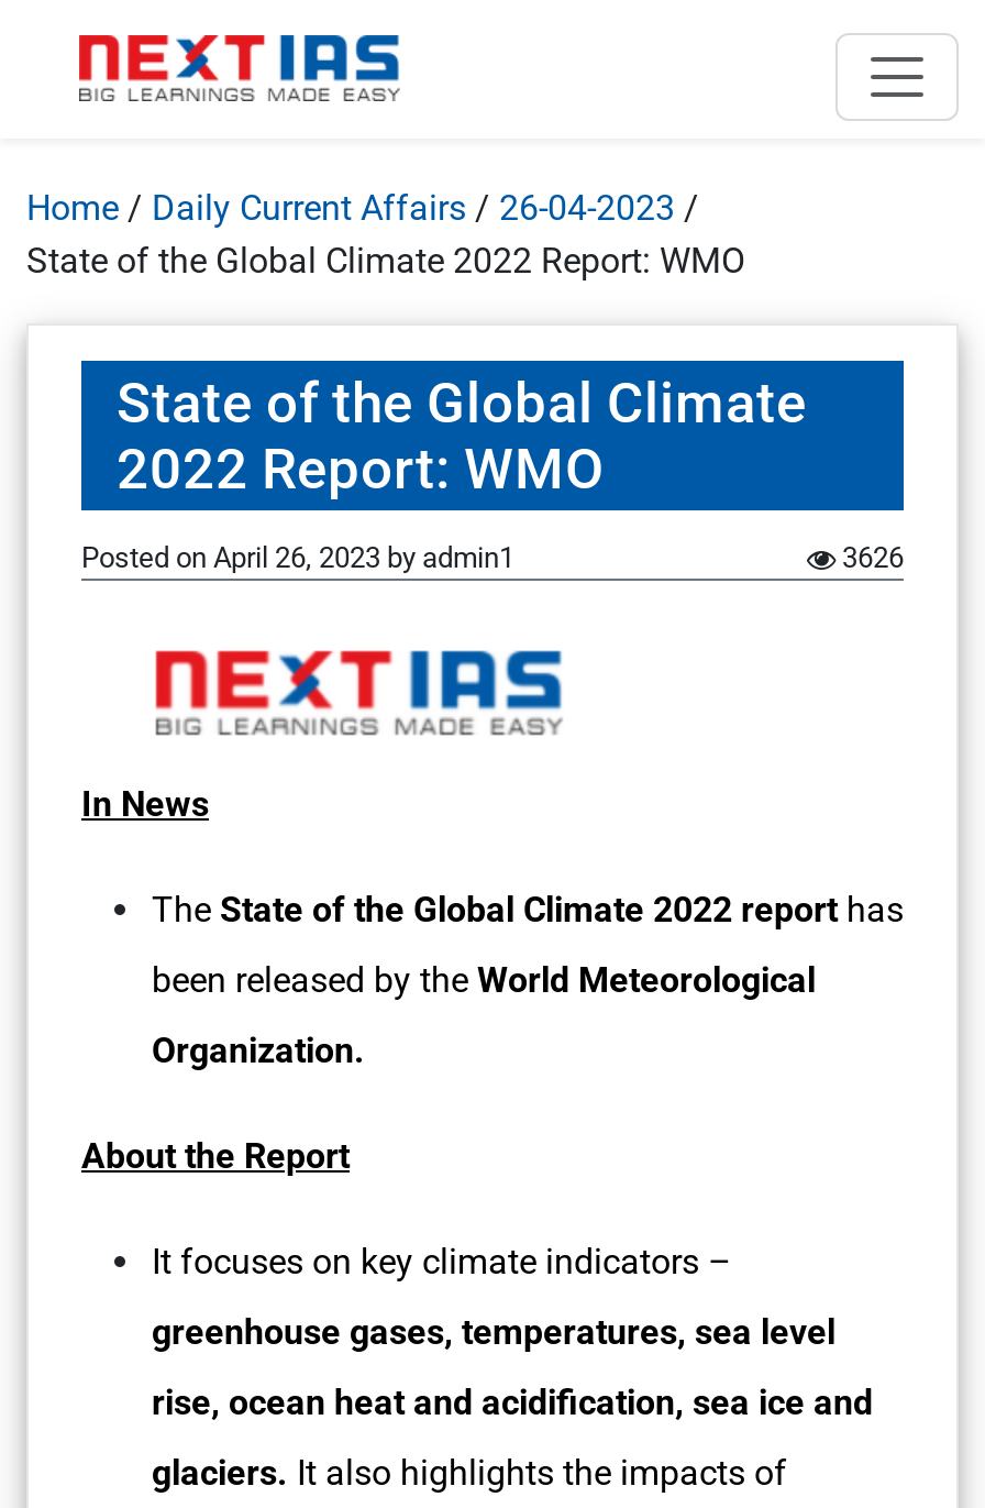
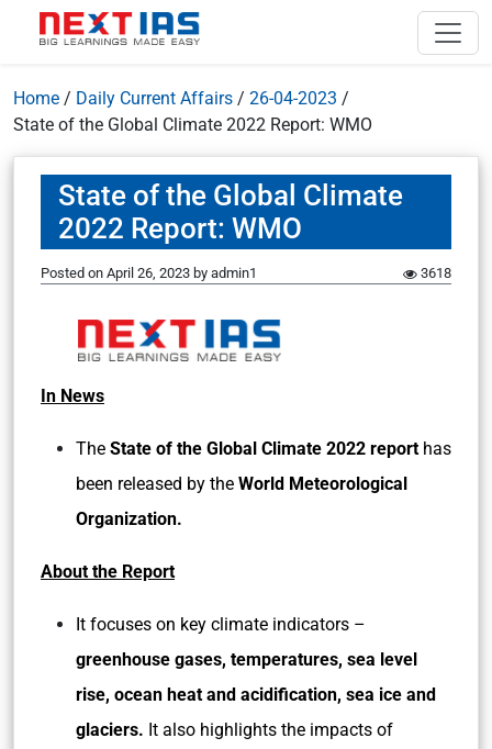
- 3626
+ 3618
